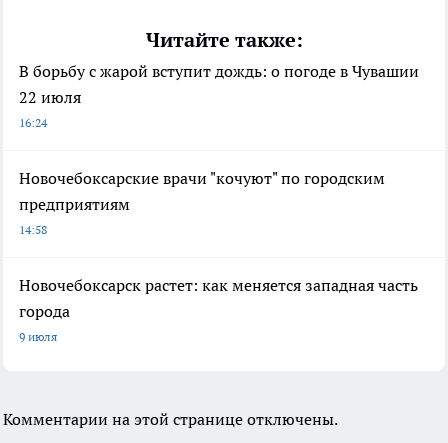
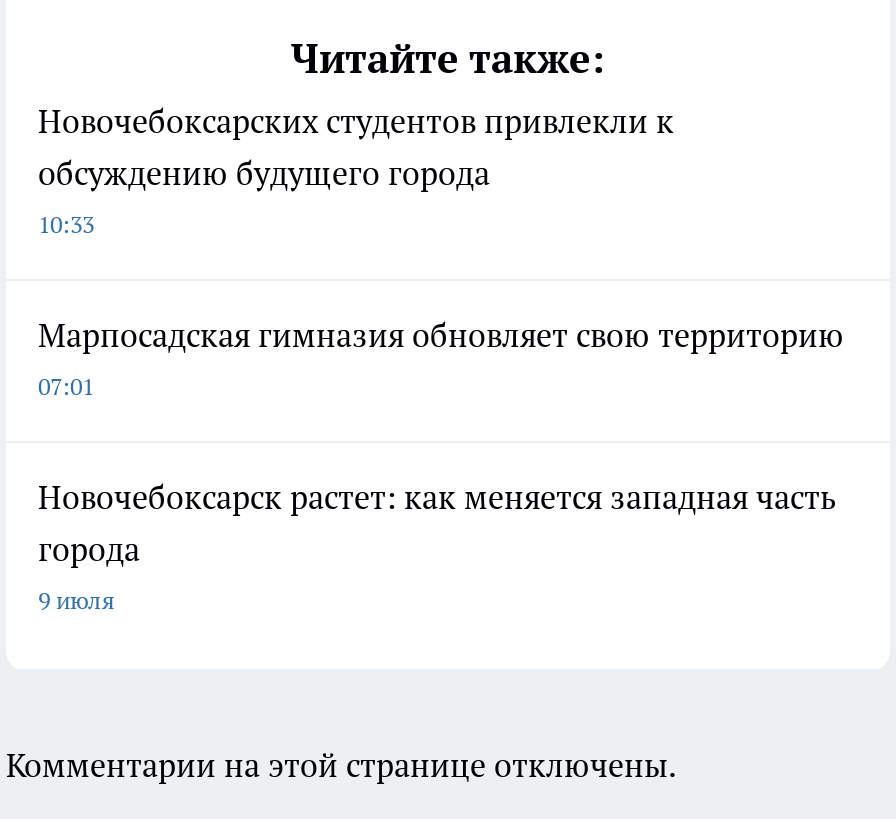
- В борьбу с жарой вступит дождь: о погоде в Чувашии
- 22 июля
- 16:24
+ Новочебоксарских студентов привлекли к
+ обсуждению будущего города
+ 10:33

- Новочебоксарские врачи "кочуют" по городским
- предприятиям
- 14:58
+ Марпосадская гимназия обновляет свою территорию
+ 07:01
